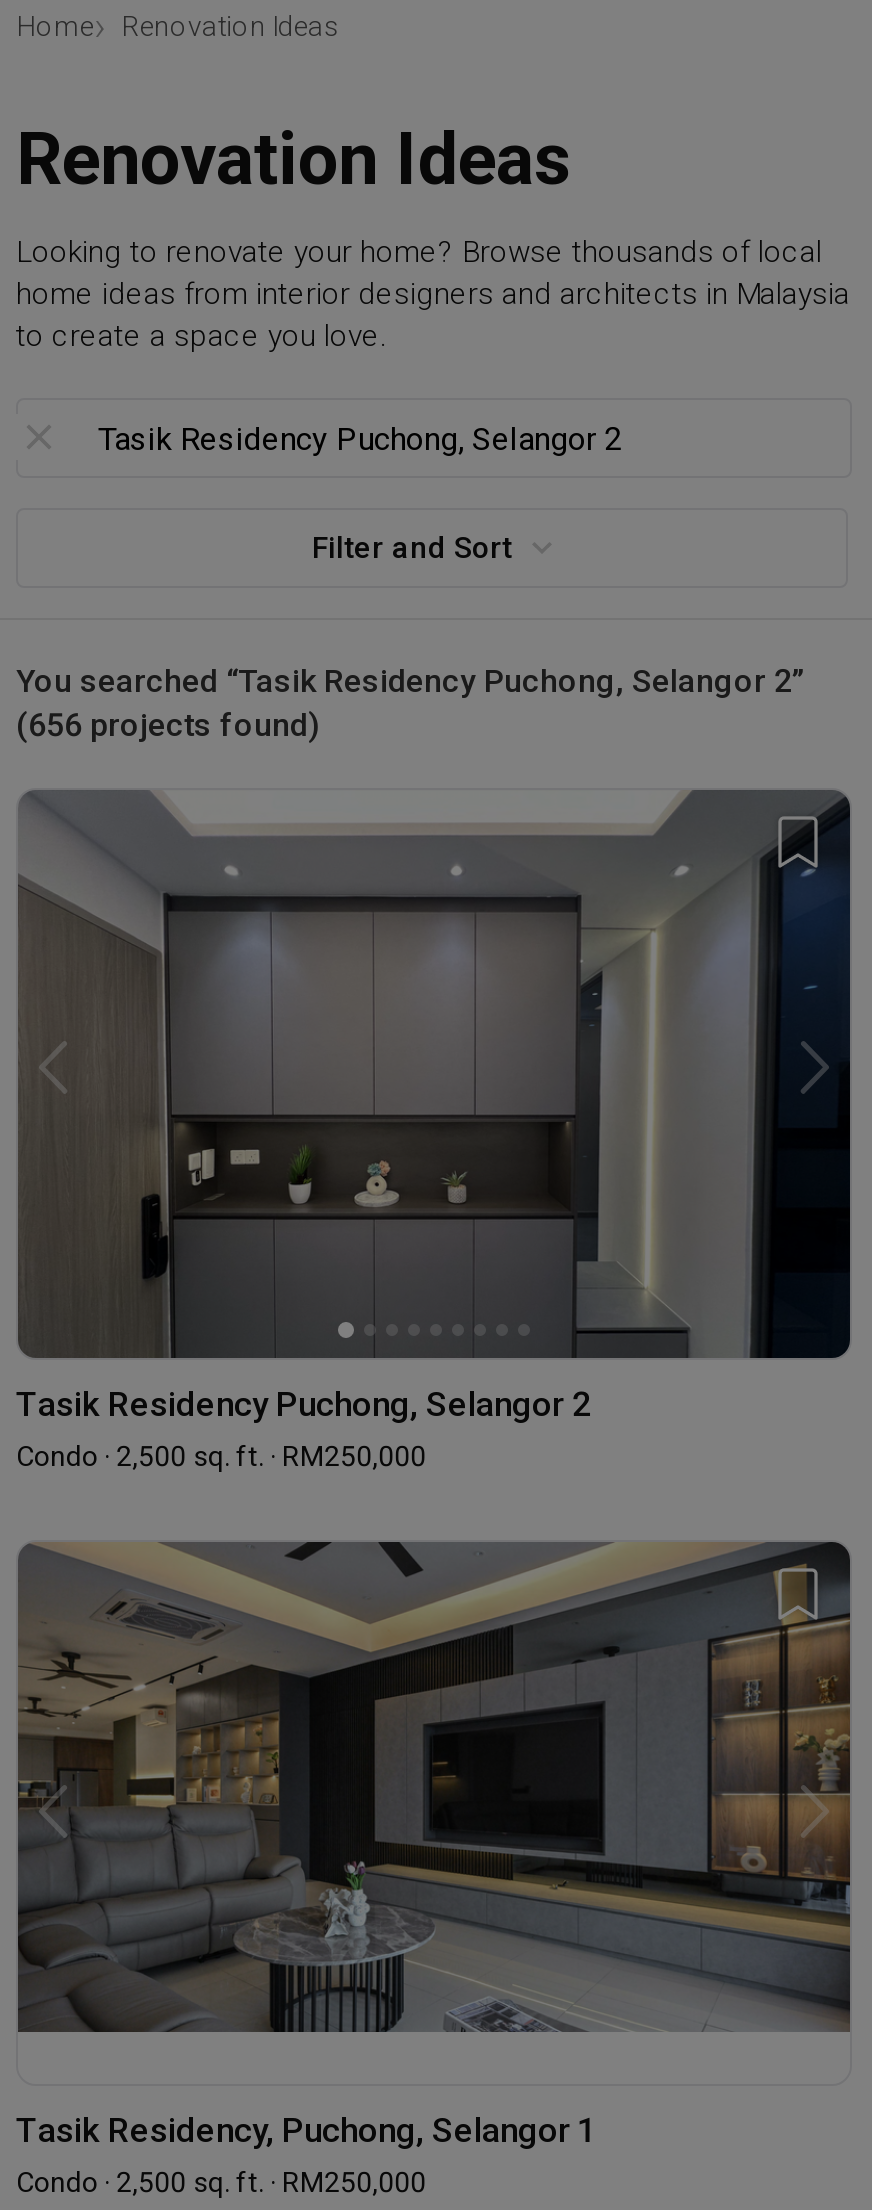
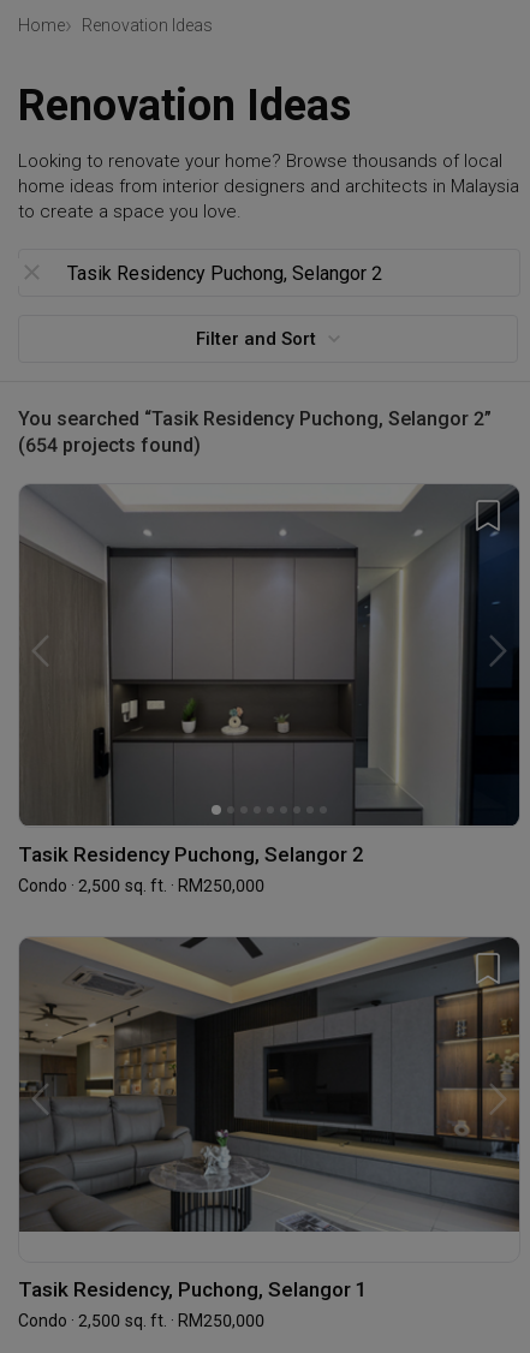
- (656 projects found)
+ (654 projects found)
